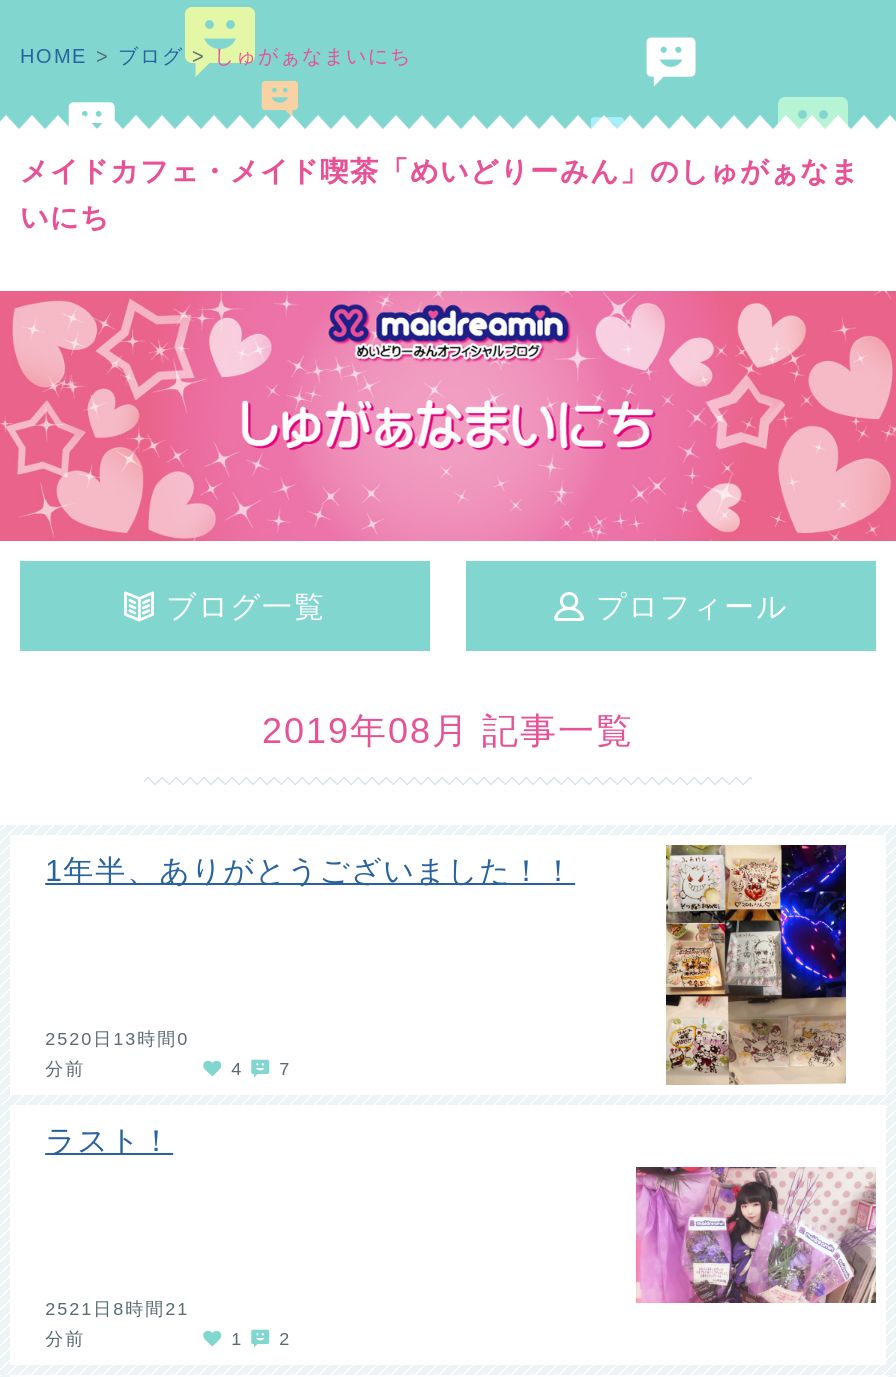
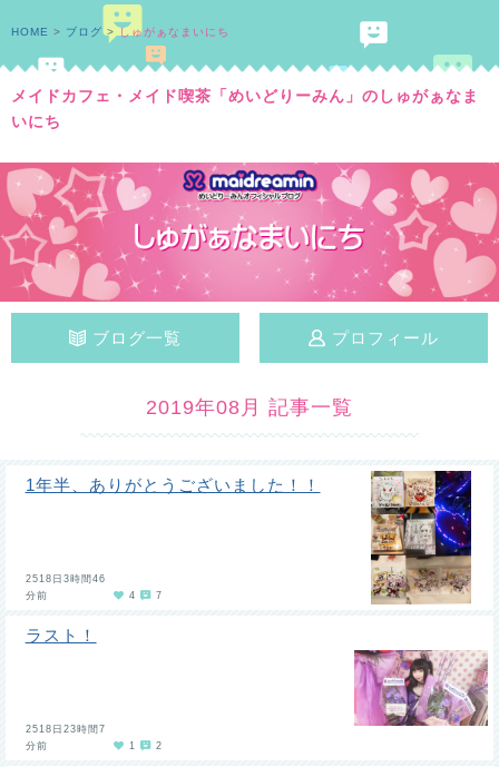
- 2520日13時間0
+ 2518日3時間46

- 2521日8時間21
+ 2518日23時間7
